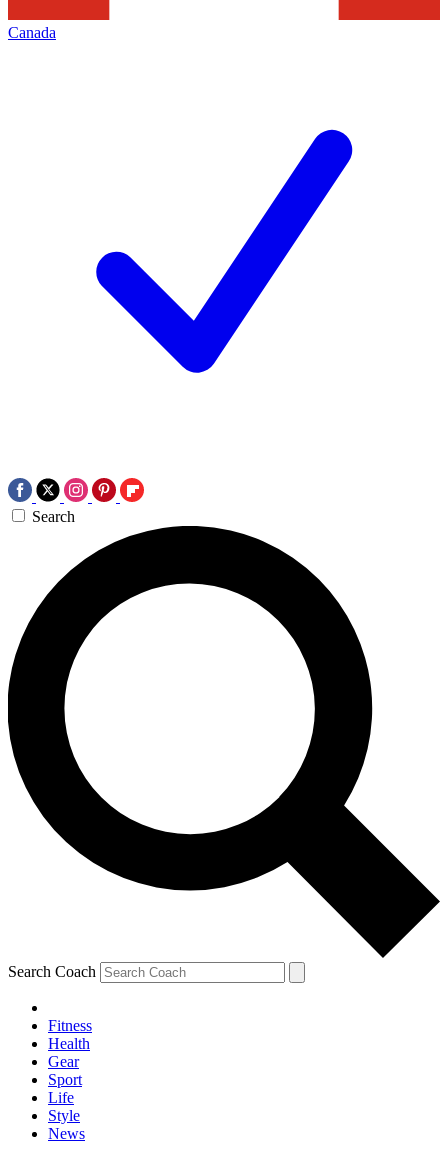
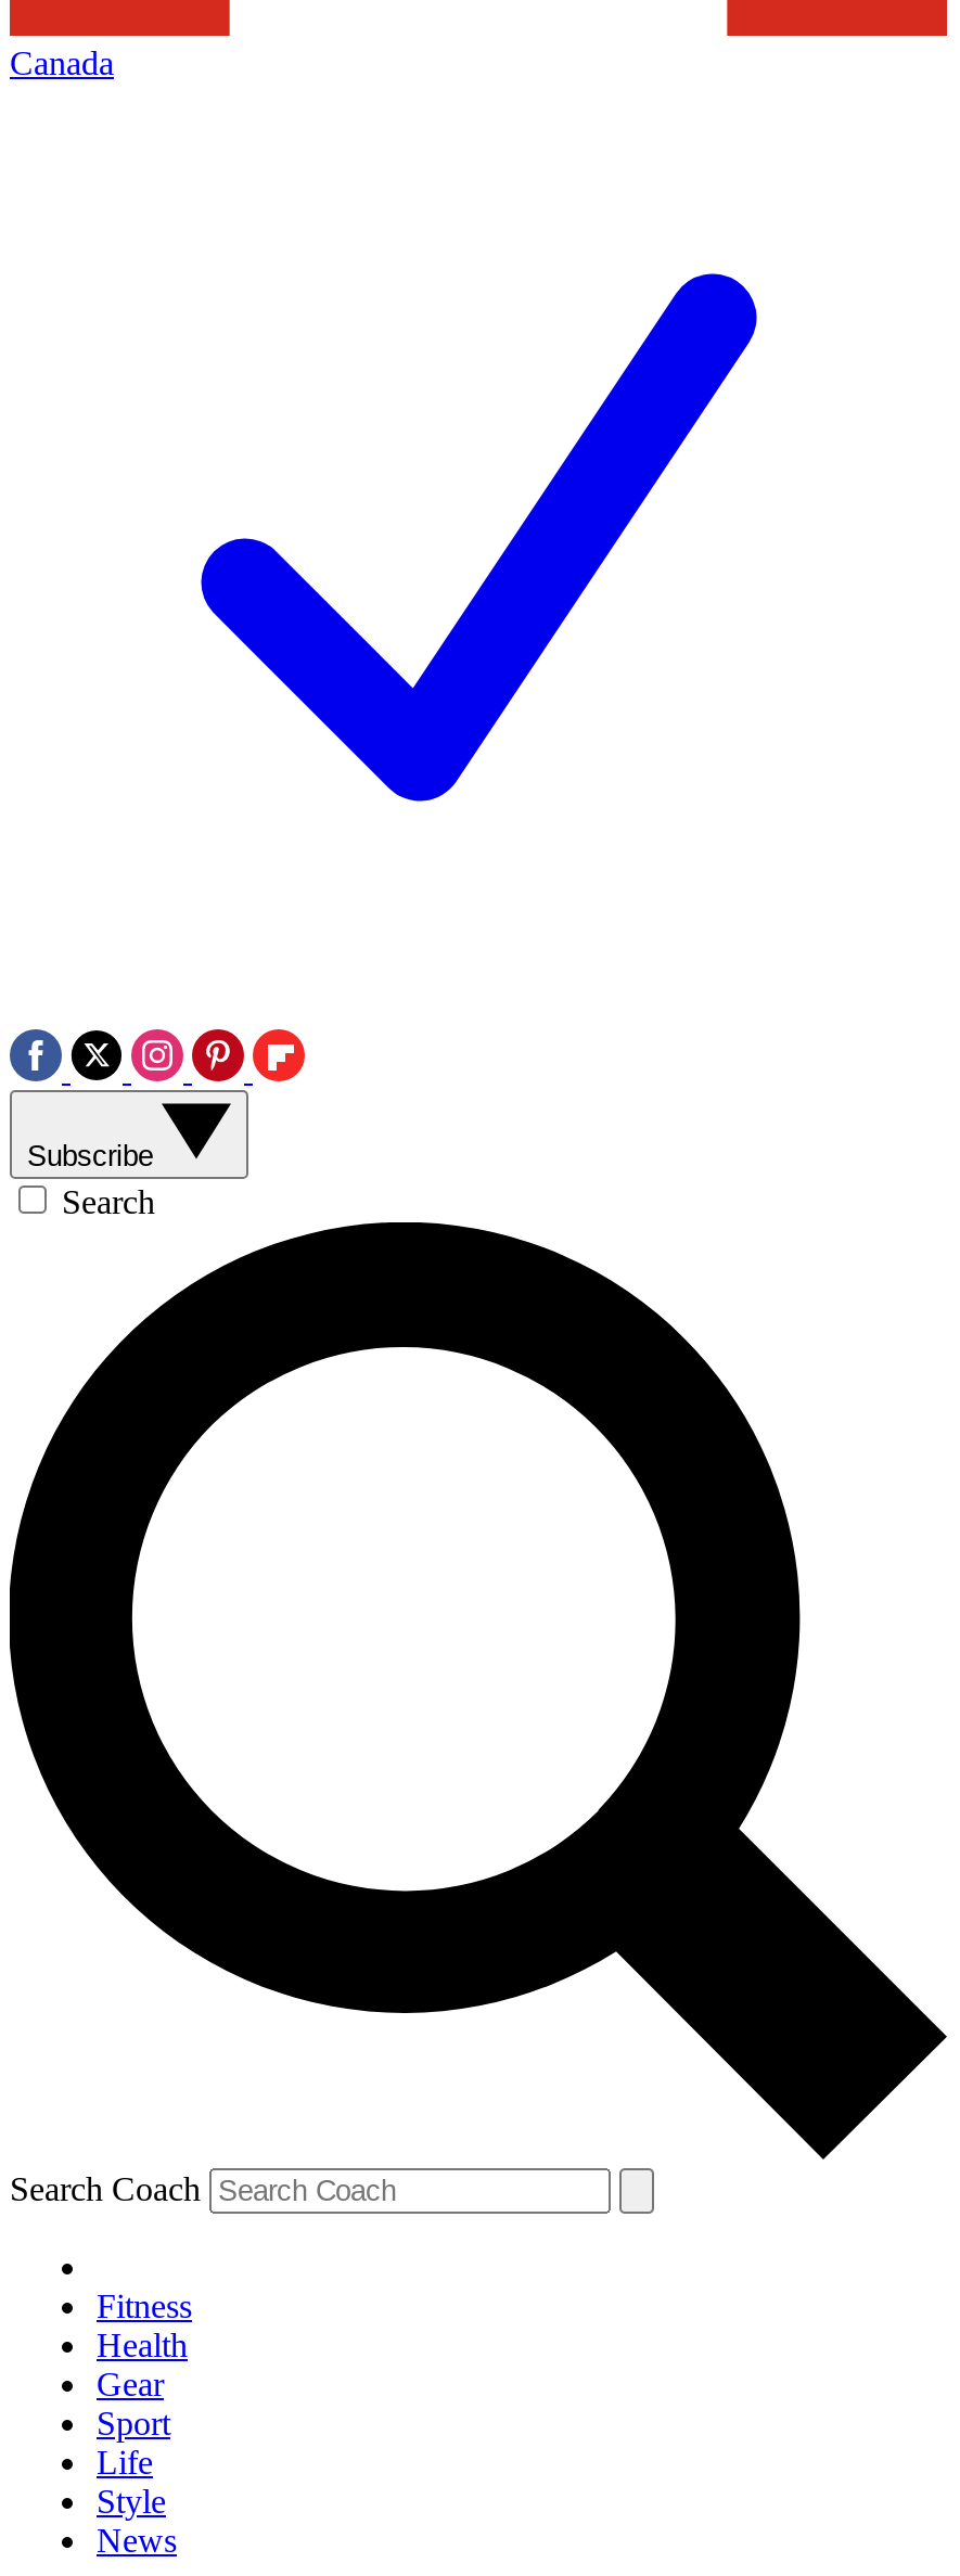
+ Subscribe
